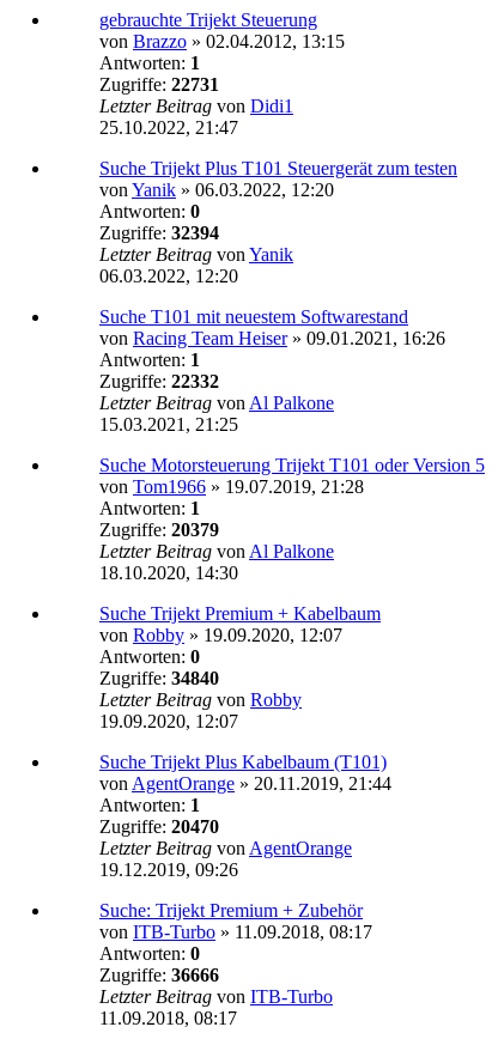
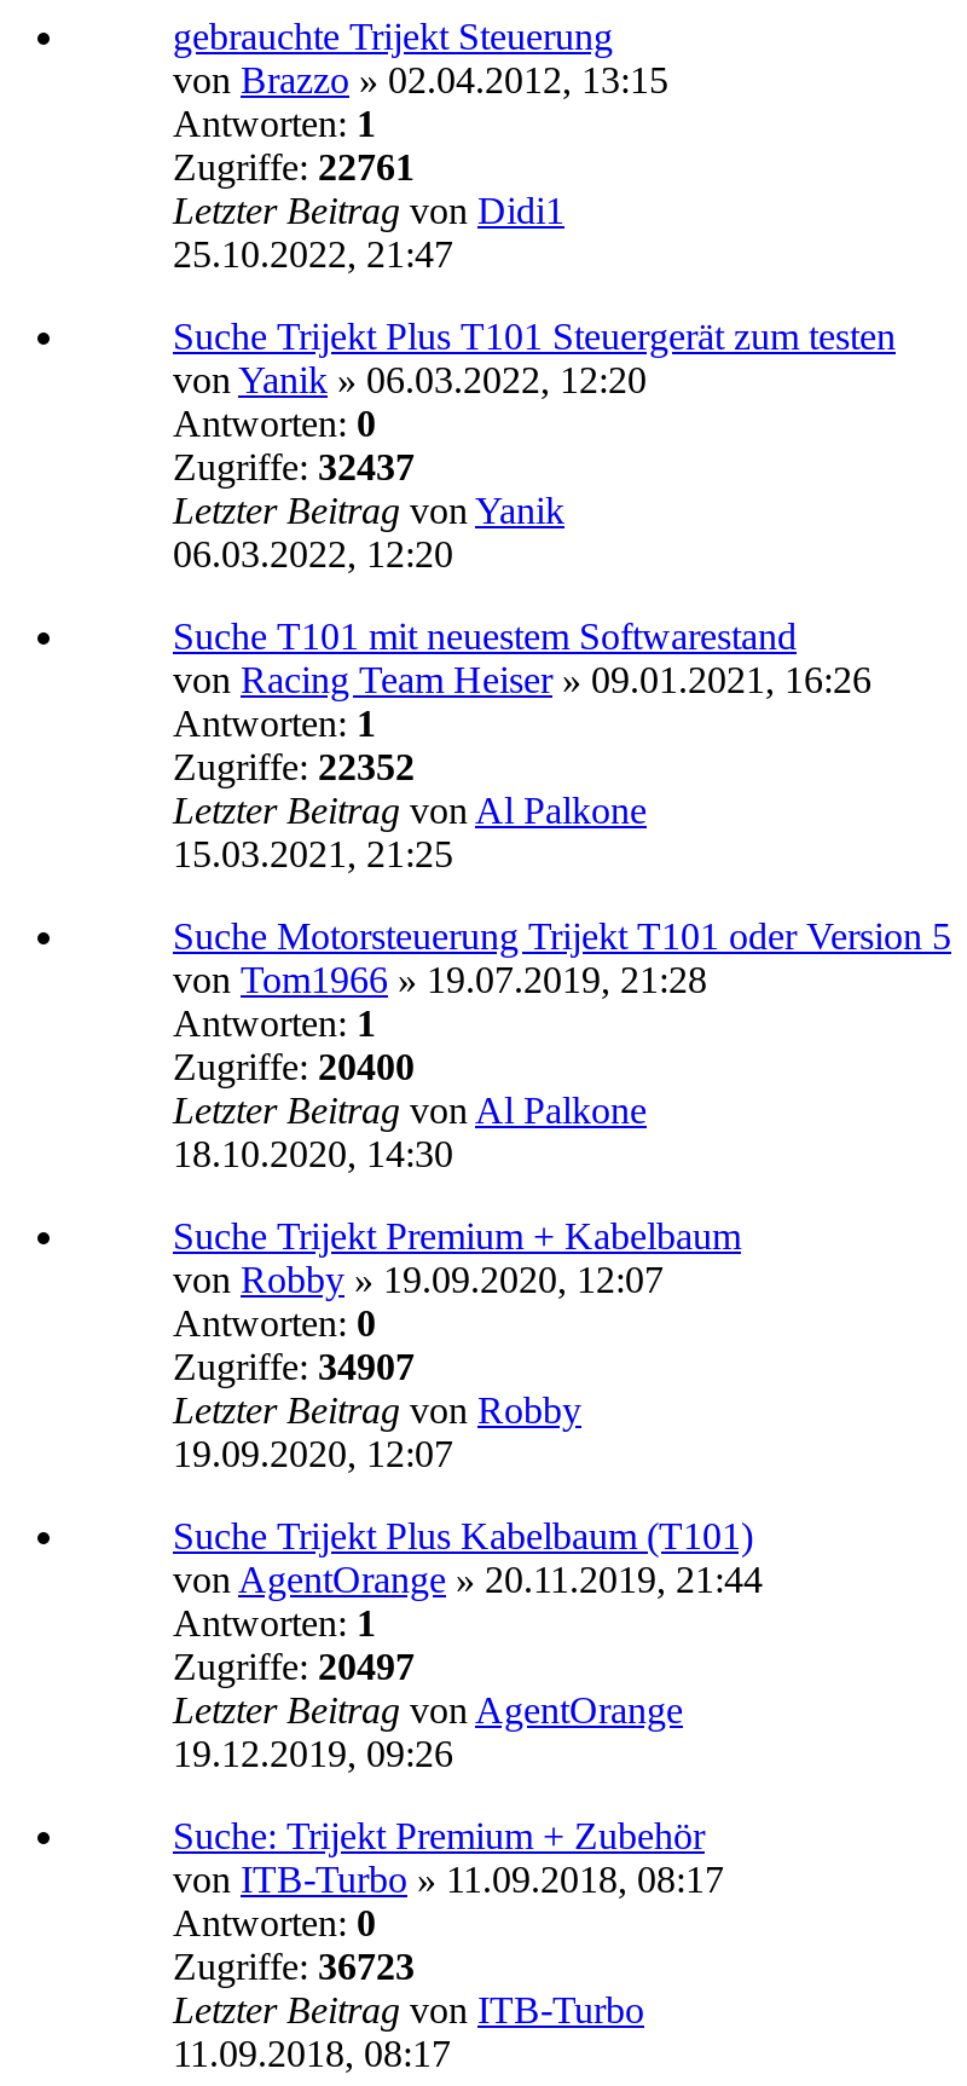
- Zugriffe: 22731
+ Zugriffe: 22761

- Zugriffe: 32394
+ Zugriffe: 32437

- Zugriffe: 22332
+ Zugriffe: 22352

- Zugriffe: 20379
+ Zugriffe: 20400

- Zugriffe: 34840
+ Zugriffe: 34907

- Zugriffe: 20470
+ Zugriffe: 20497

- Zugriffe: 36666
+ Zugriffe: 36723
